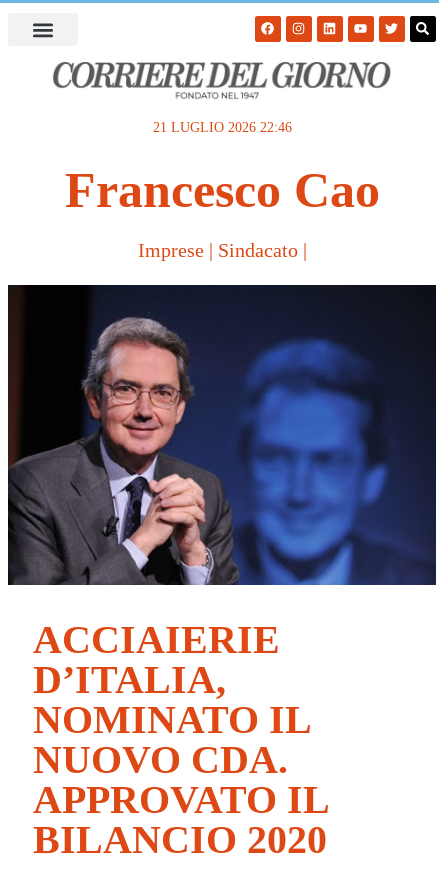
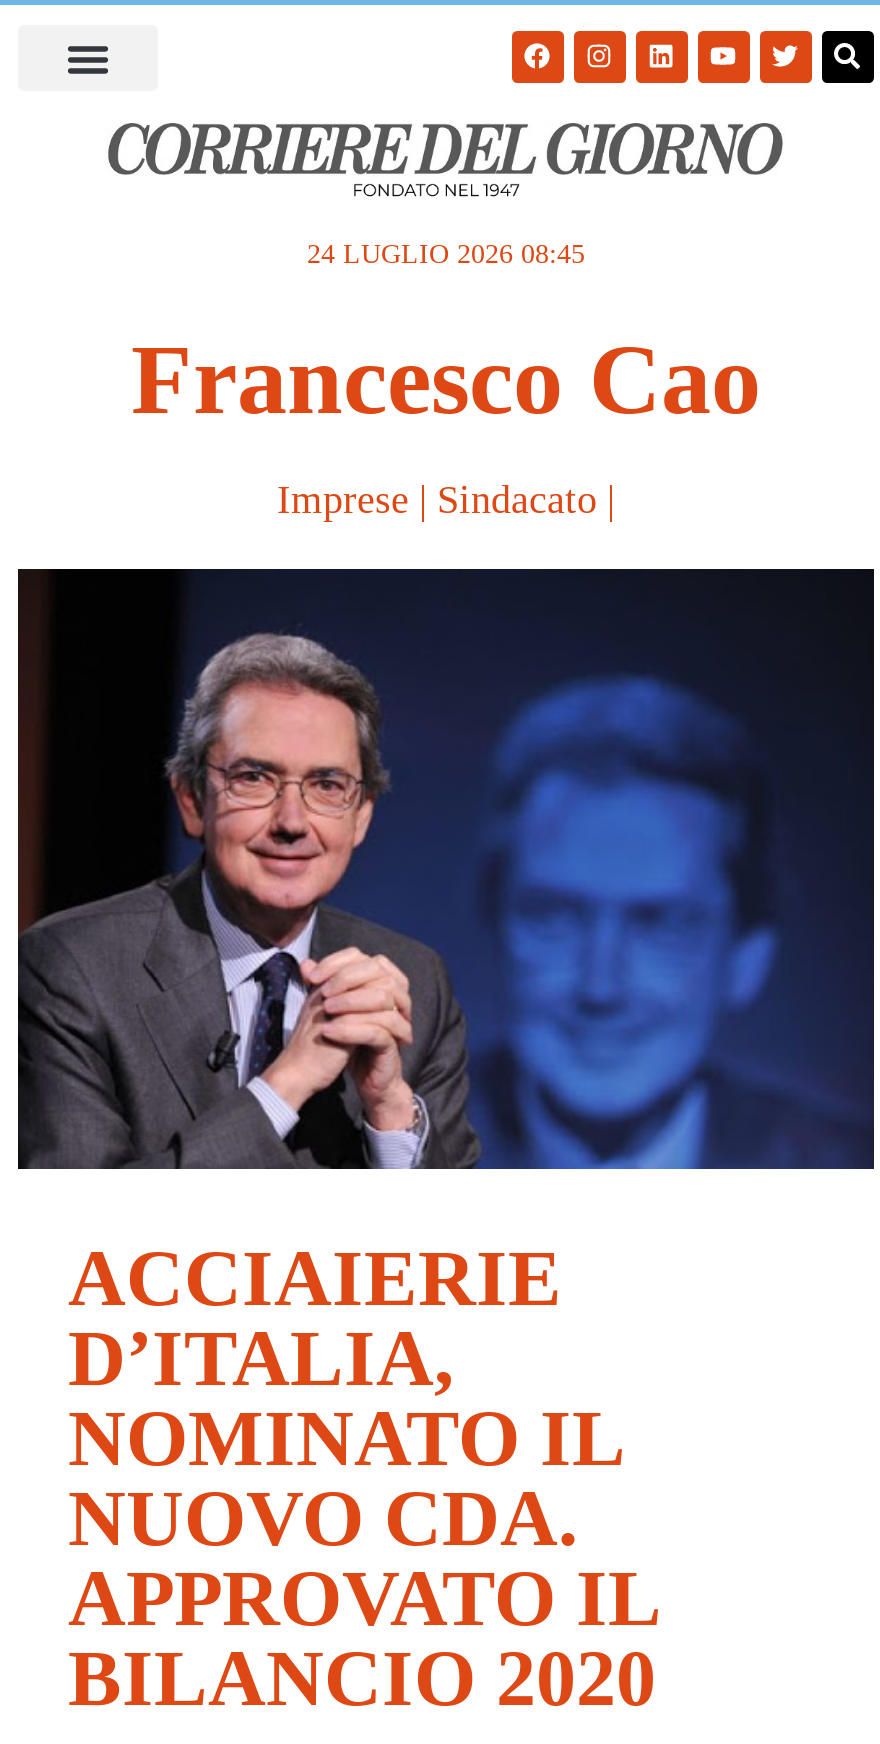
- 21 LUGLIO 2026 22:46
+ 24 LUGLIO 2026 08:45
